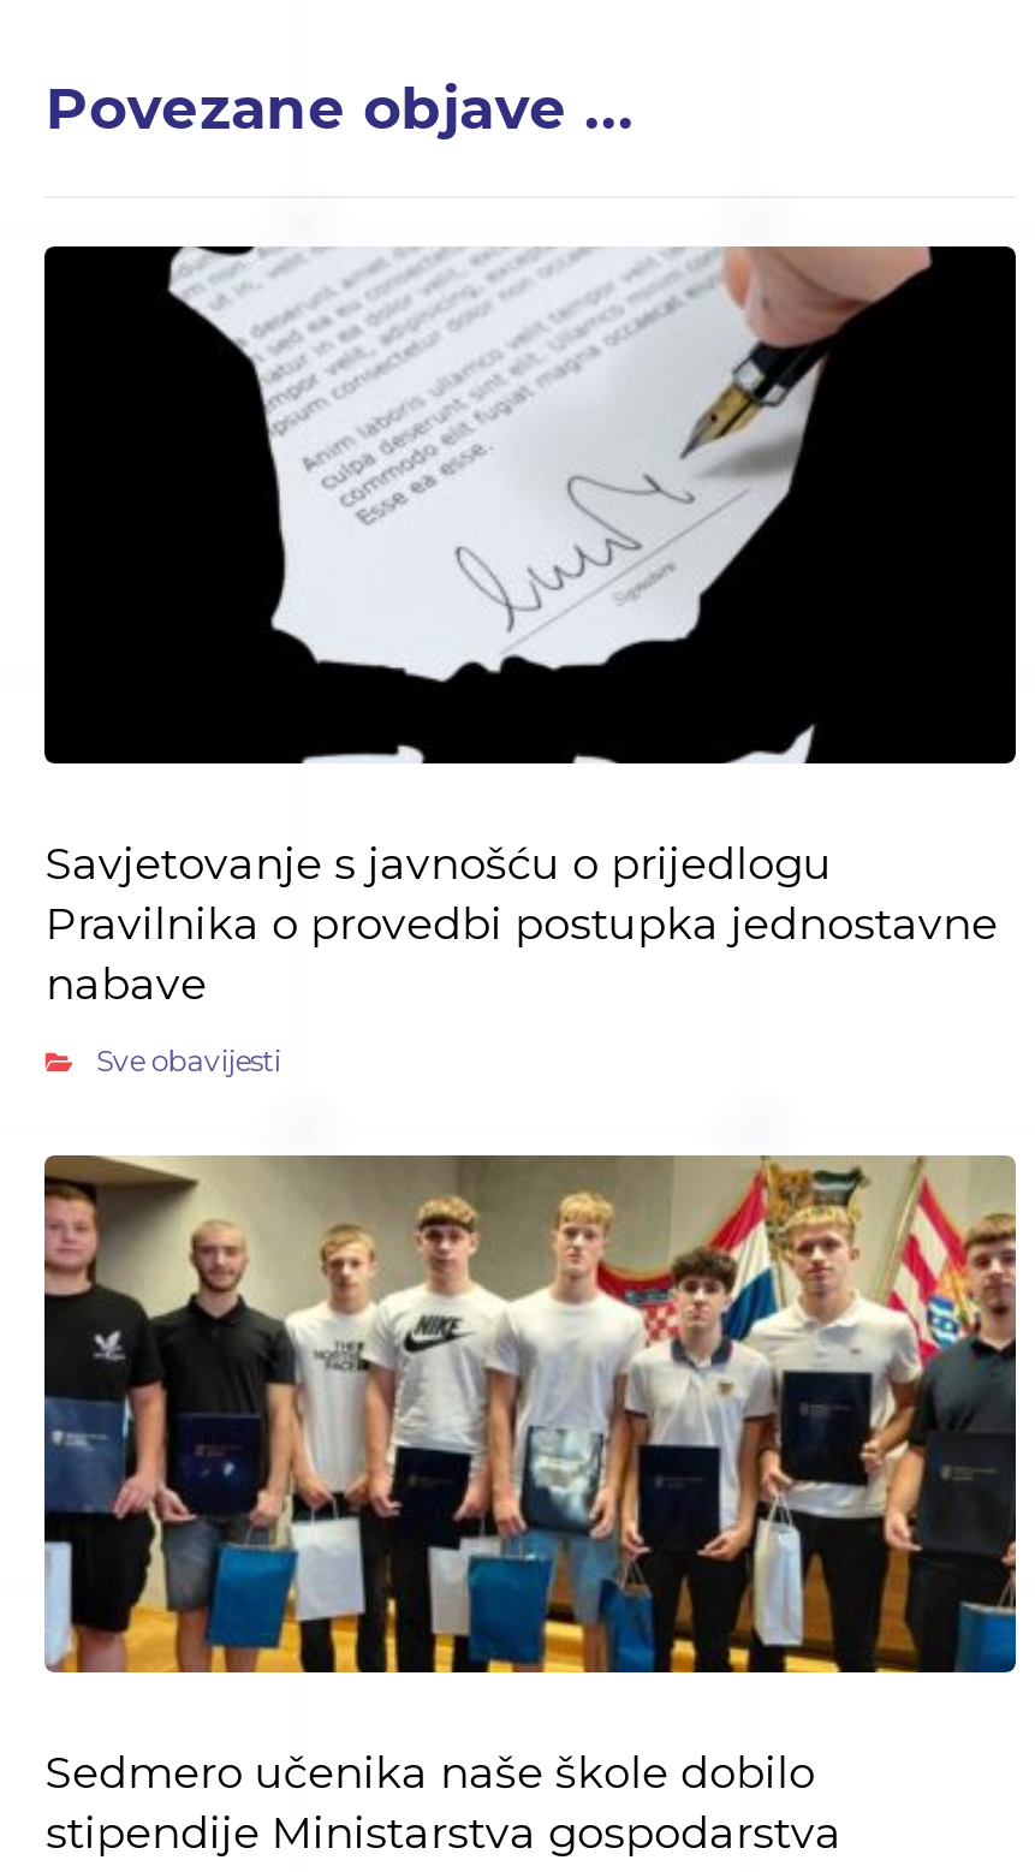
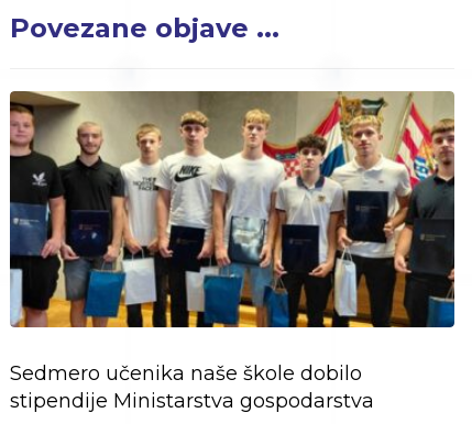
- [image]
- Savjetovanje s javnošću o prijedlogu
- Pravilnika o provedbi postupka jednostavne
- nabave
- Sve obavijesti
